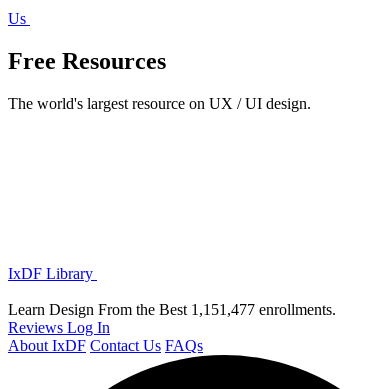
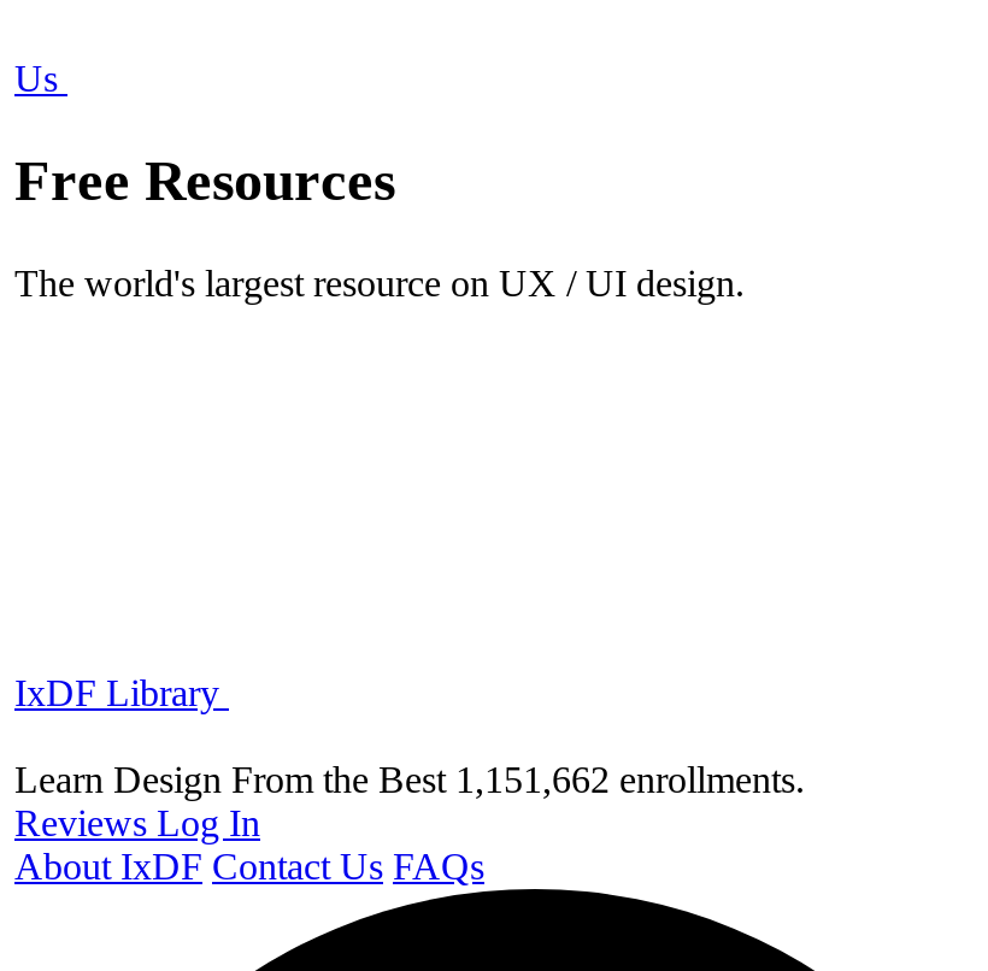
- Learn Design From the Best 1,151,477 enrollments.
+ Learn Design From the Best 1,151,662 enrollments.
